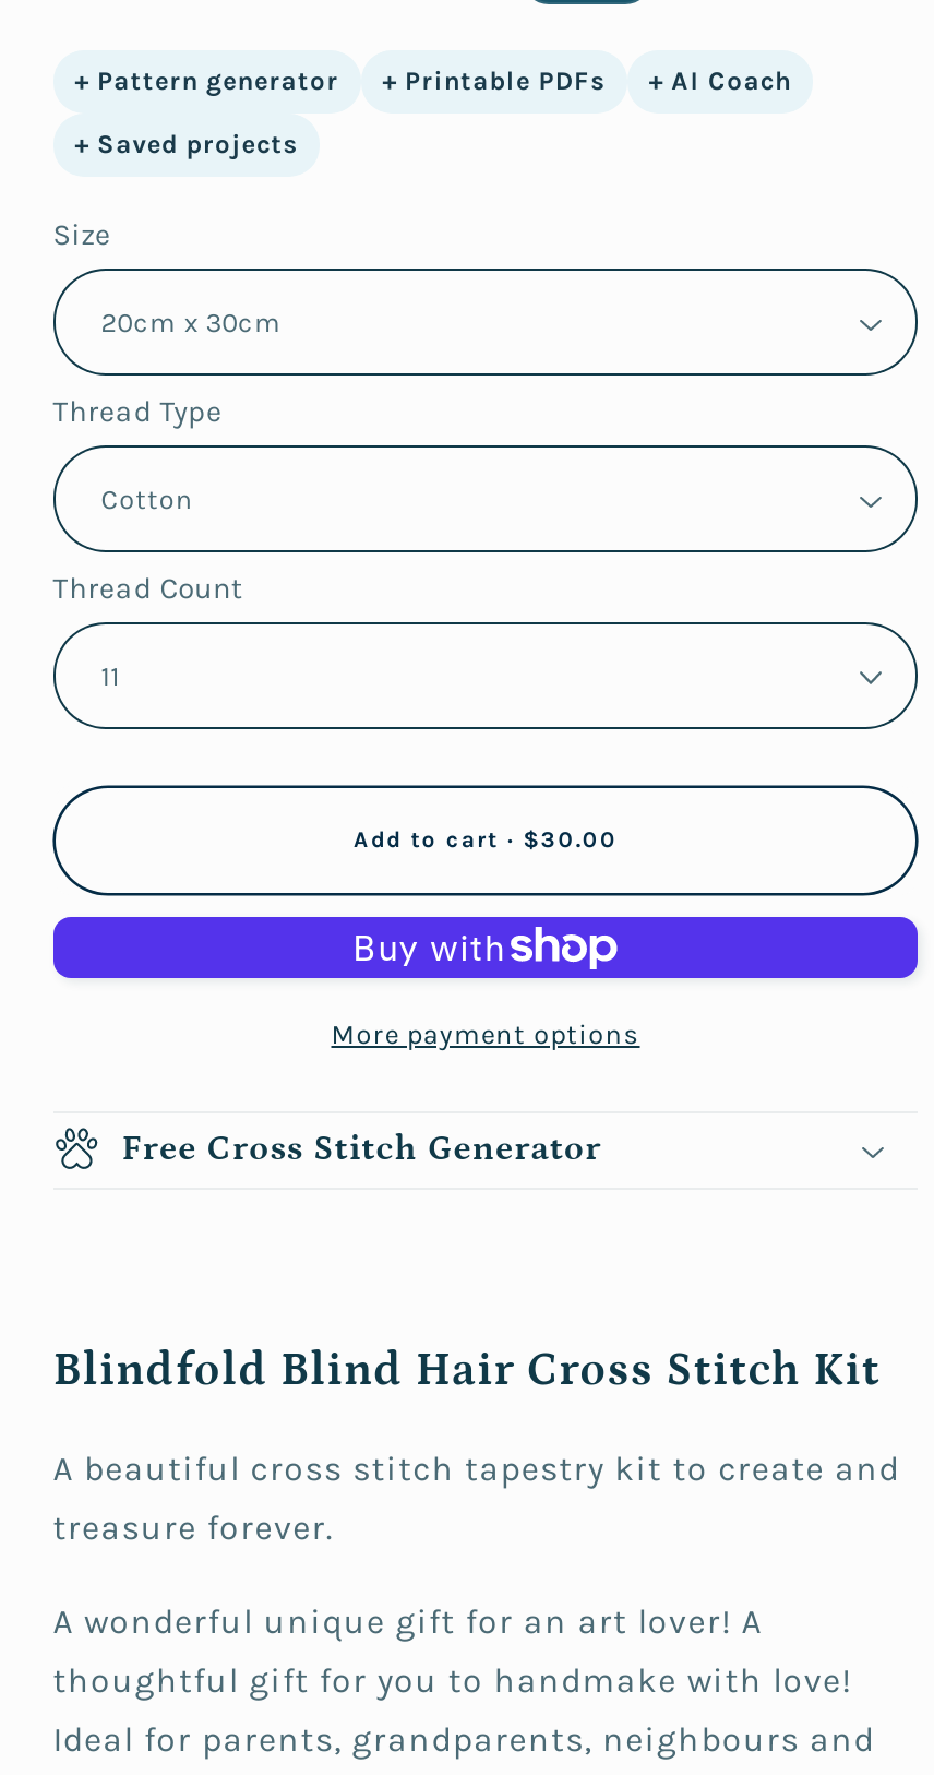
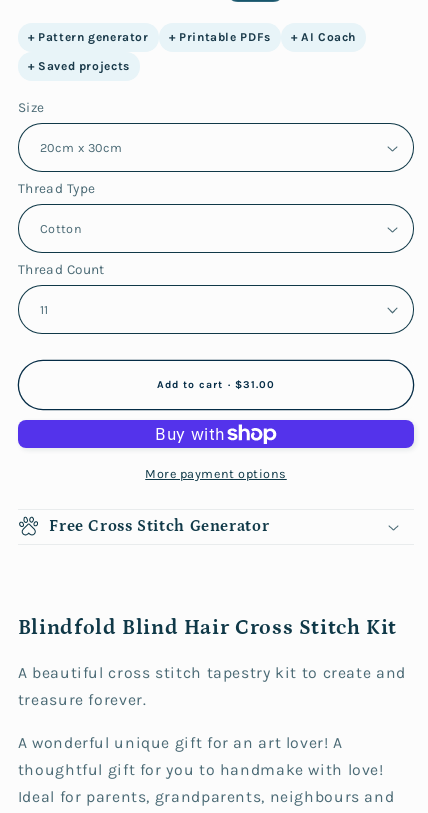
- Add to cart · $30.00
+ Add to cart · $31.00
